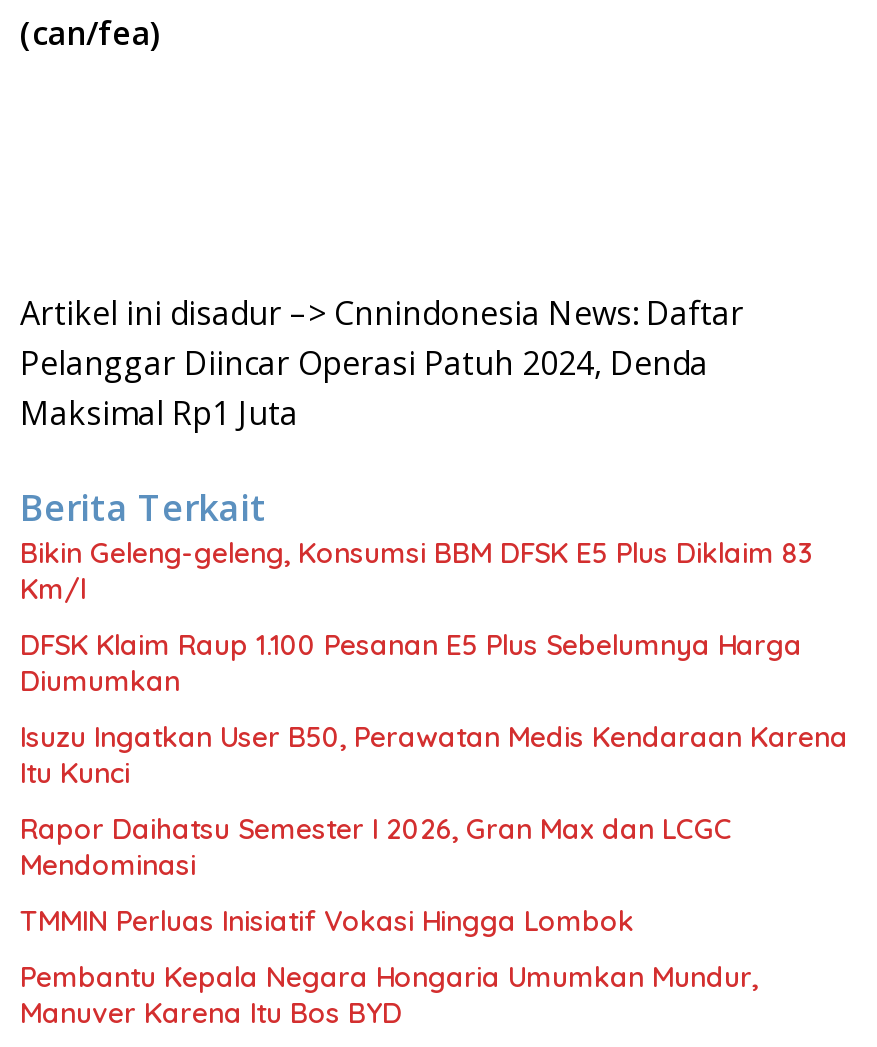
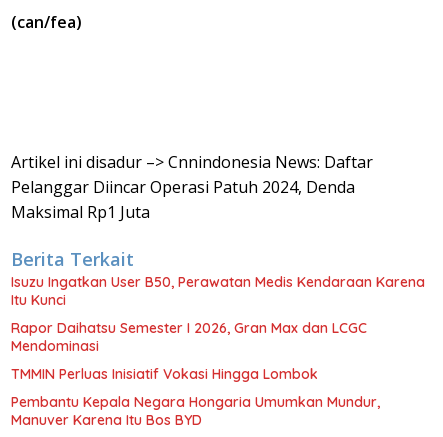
- Bikin Geleng-geleng, Konsumsi BBM DFSK E5 Plus Diklaim 83
- Km/l
- DFSK Klaim Raup 1.100 Pesanan E5 Plus Sebelumnya Harga
- Diumumkan
